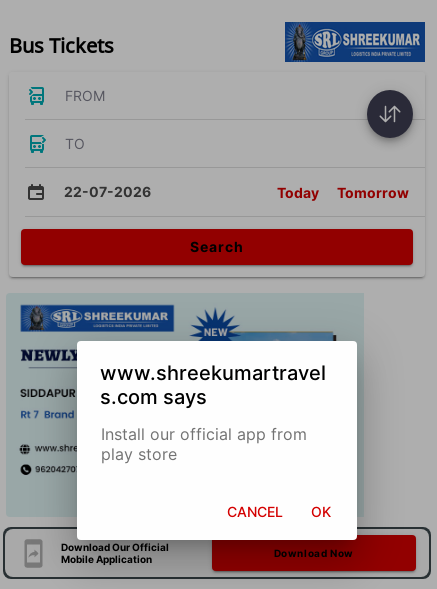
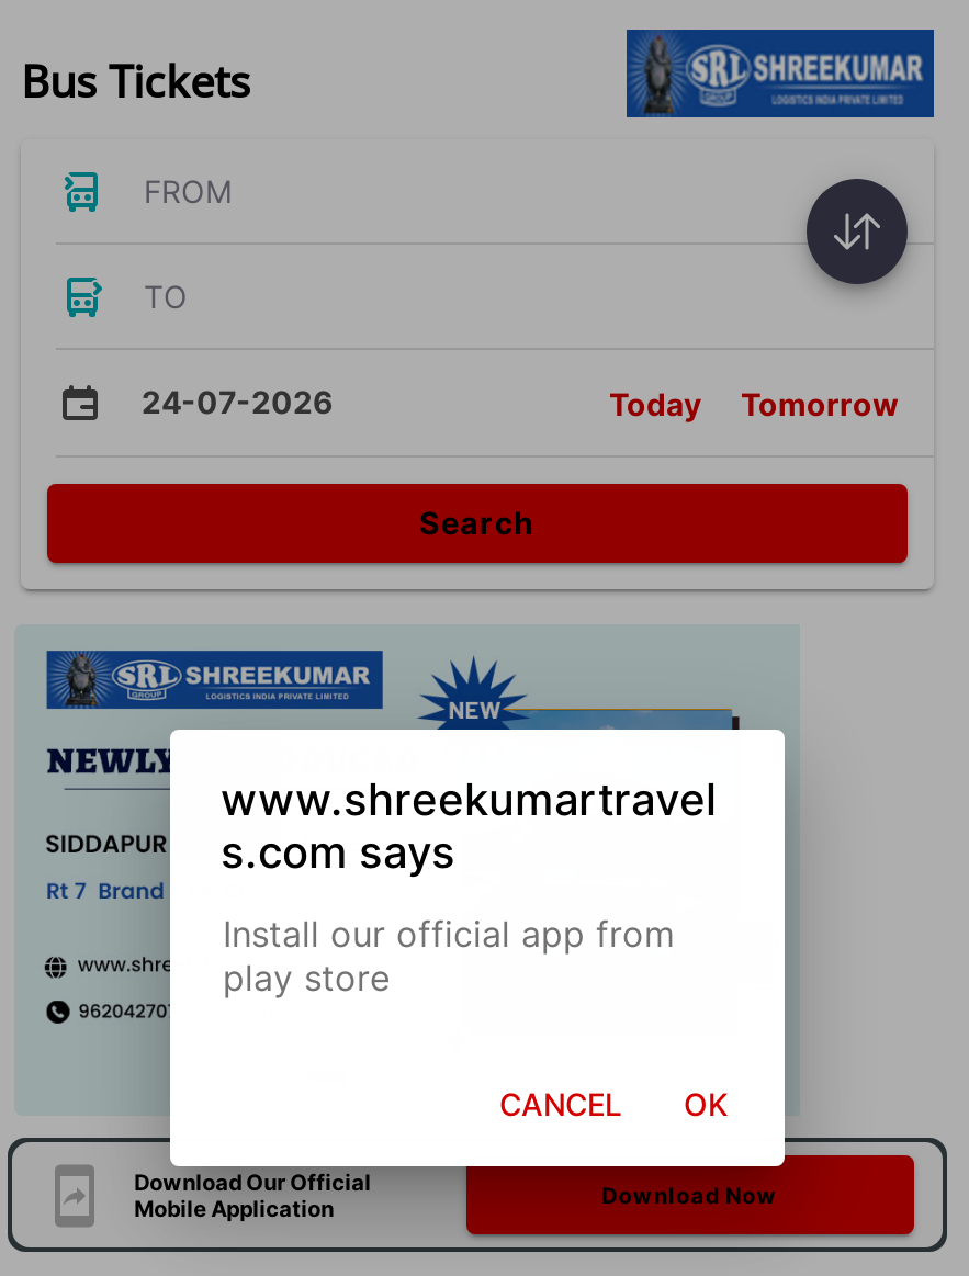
- 22-07-2026
+ 24-07-2026
